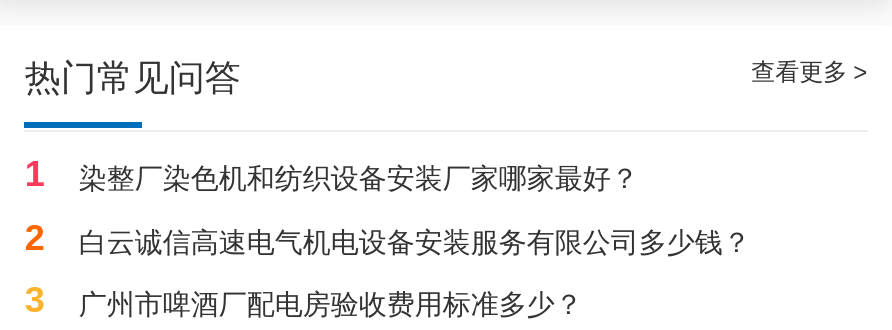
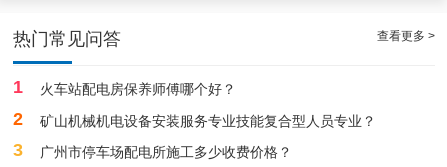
- 染整厂染色机和纺织设备安装厂家哪家最好？
+ 火车站配电房保养师傅哪个好？

- 白云诚信高速电气机电设备安装服务有限公司多少钱？
+ 矿山机械机电设备安装服务专业技能复合型人员专业？

- 广州市啤酒厂配电房验收费用标准多少？
+ 广州市停车场配电所施工多少收费价格？
